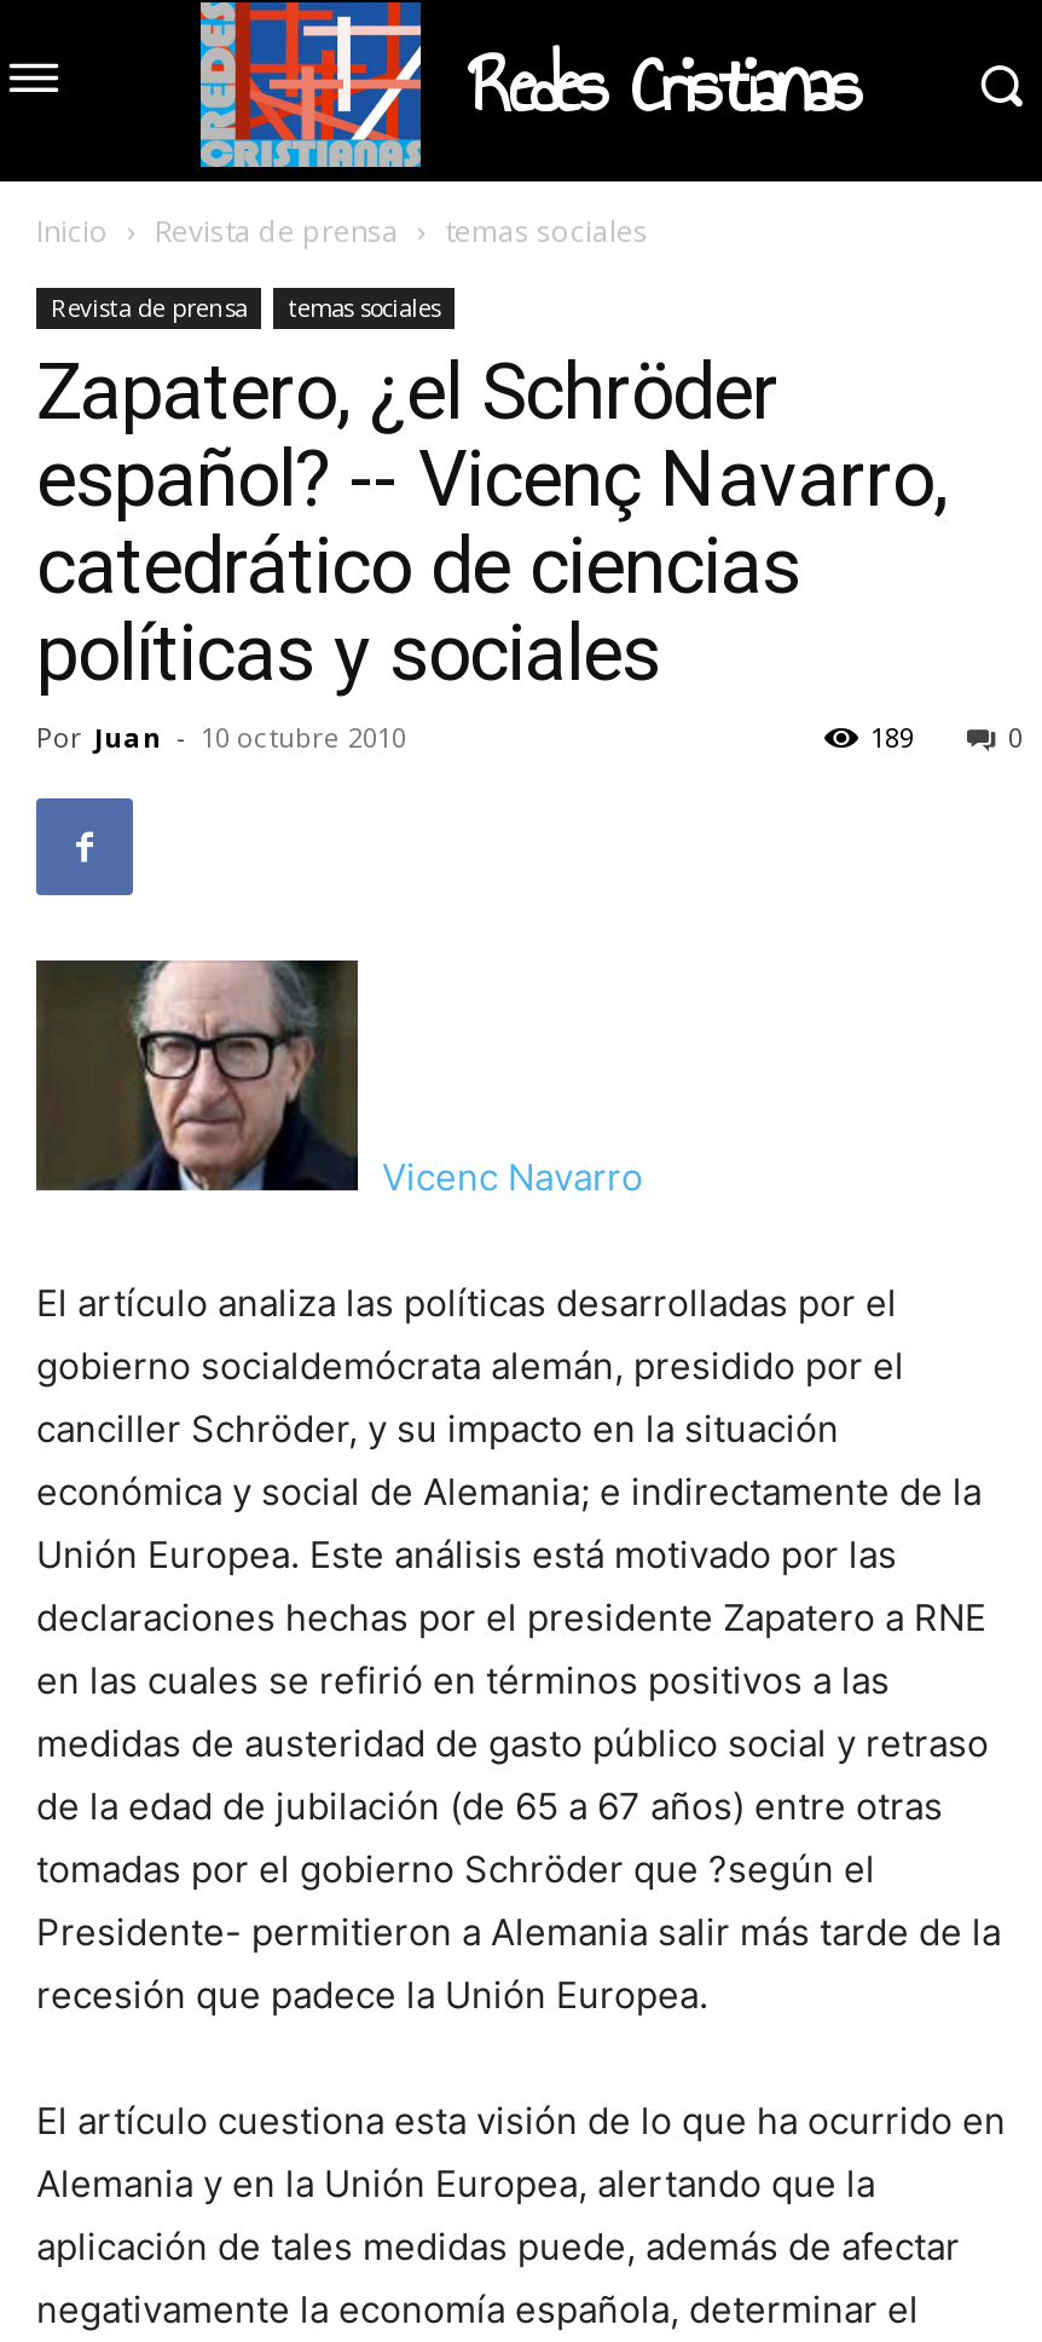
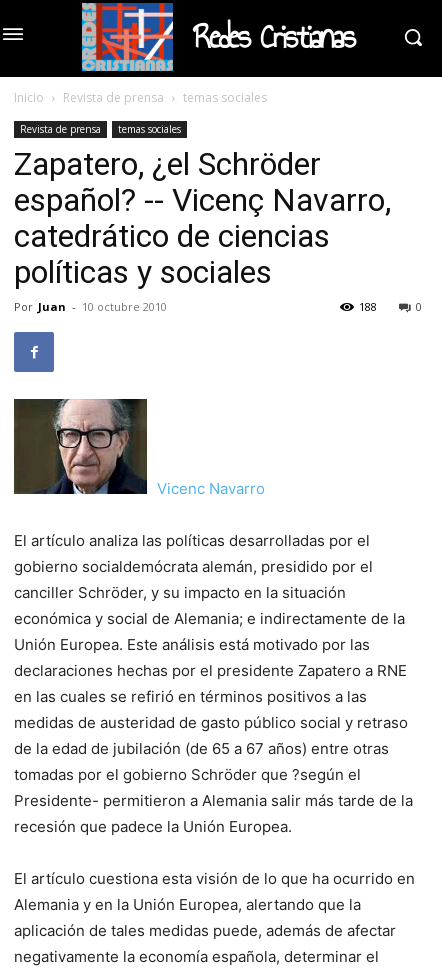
- 189
+ 188
